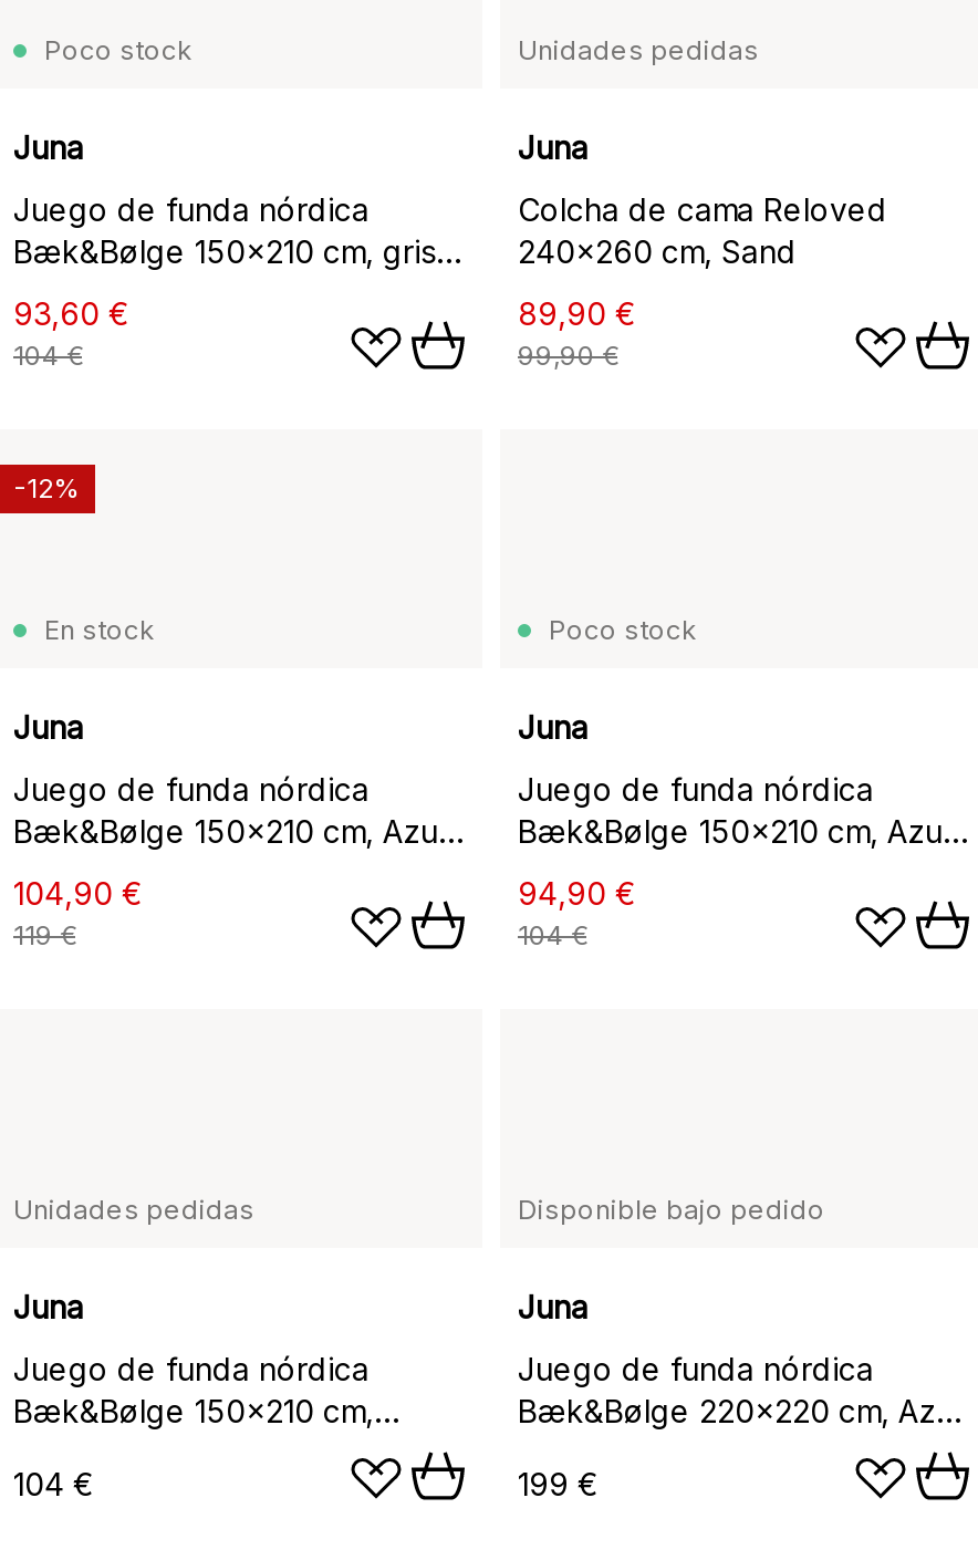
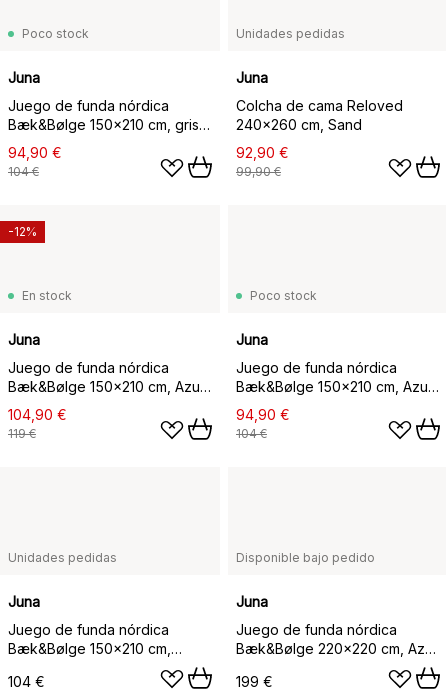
- 93,60 €
+ 94,90 €

- 89,90 €
+ 92,90 €
